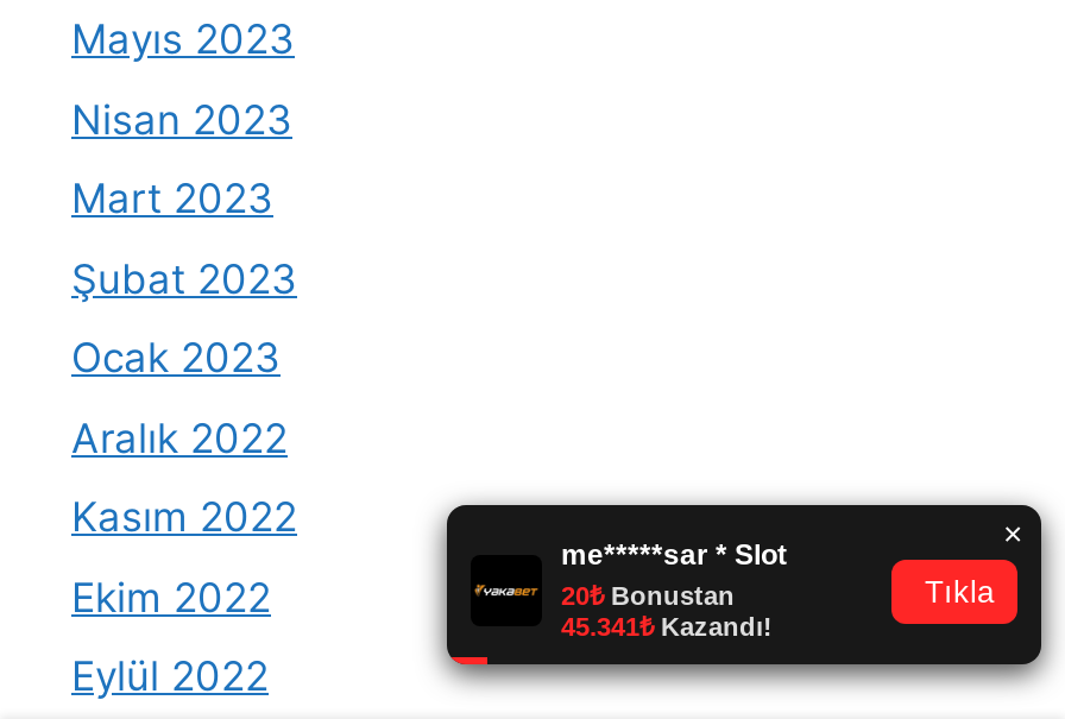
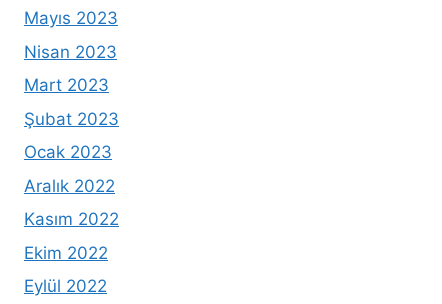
- [image]
